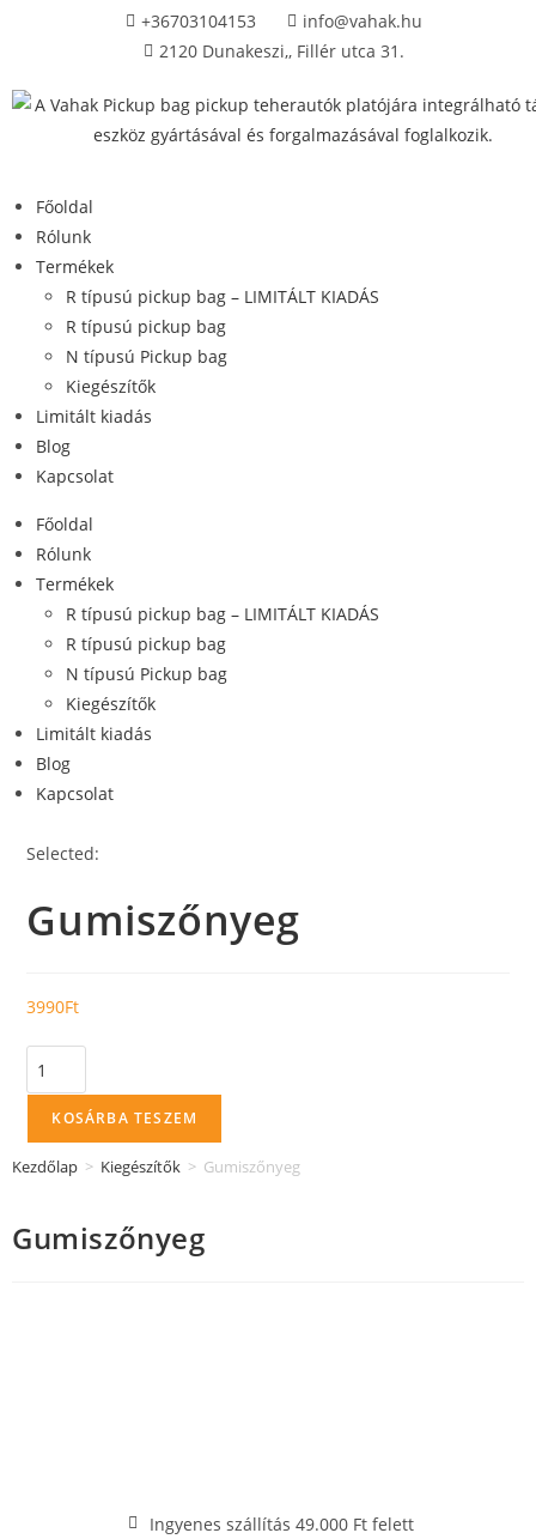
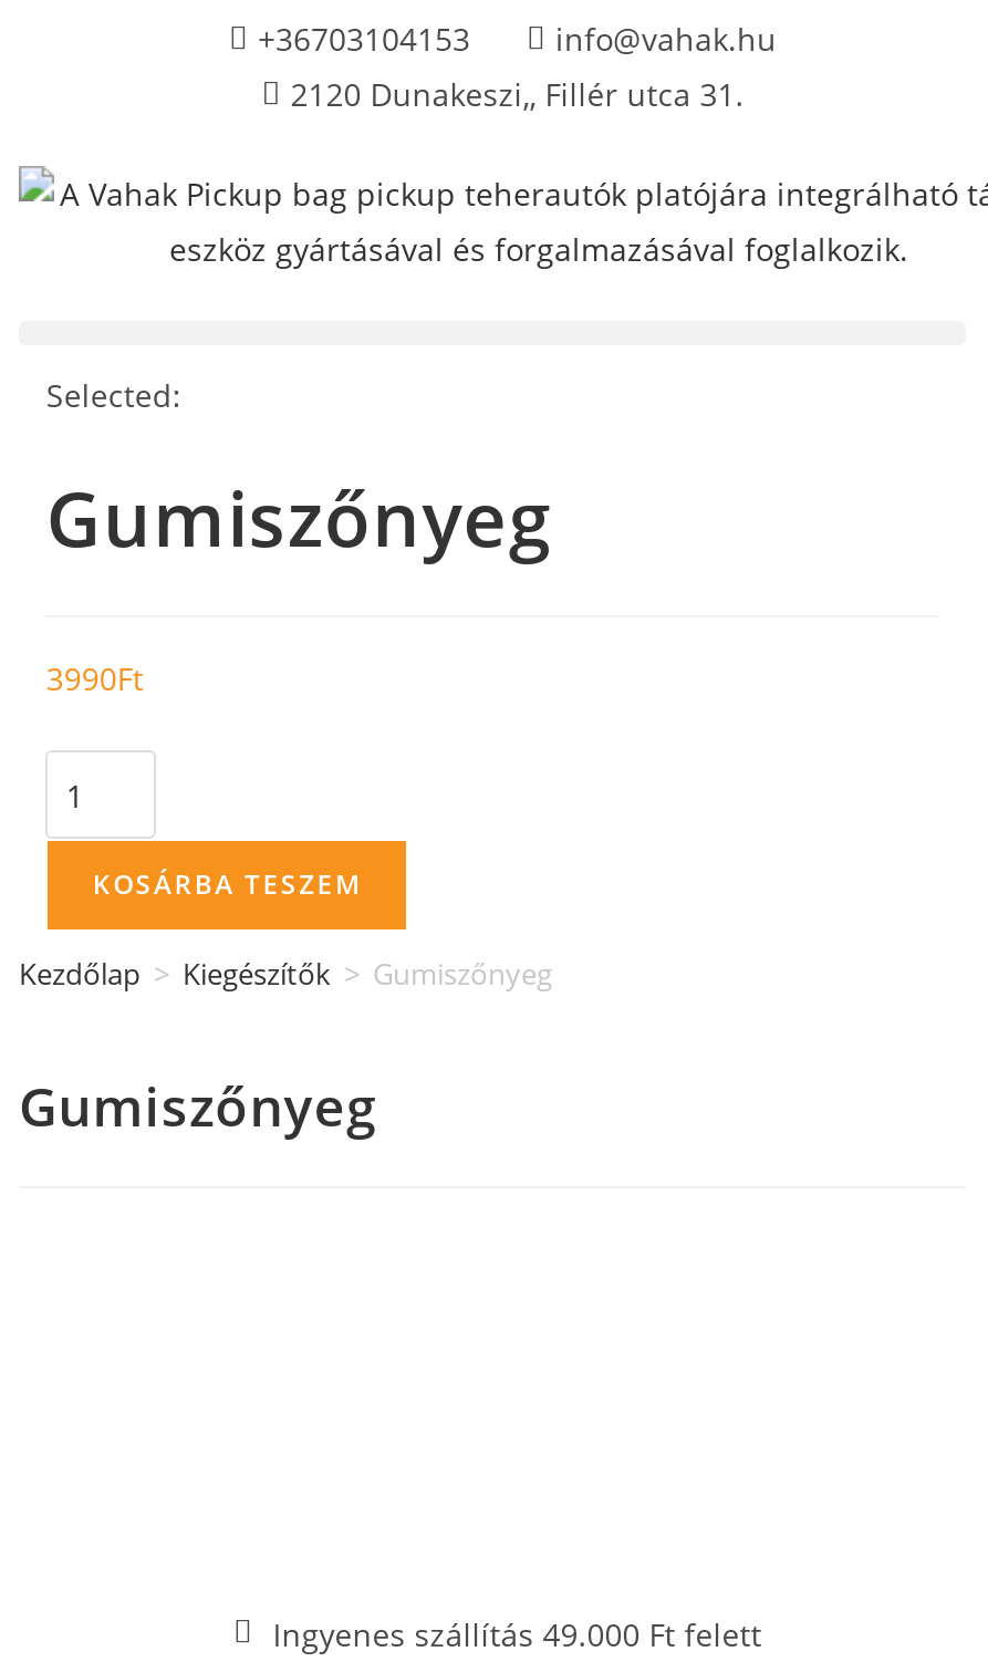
- Főoldal
- Rólunk
- Termékek
- R típusú pickup bag – LIMITÁLT KIADÁS
- R típusú pickup bag
- N típusú Pickup bag
- Kiegészítők
- Limitált kiadás
- Blog
- Kapcsolat
- Főoldal
- Rólunk
- Termékek
- R típusú pickup bag – LIMITÁLT KIADÁS
- R típusú pickup bag
- N típusú Pickup bag
- Kiegészítők
- Limitált kiadás
- Blog
- Kapcsolat
